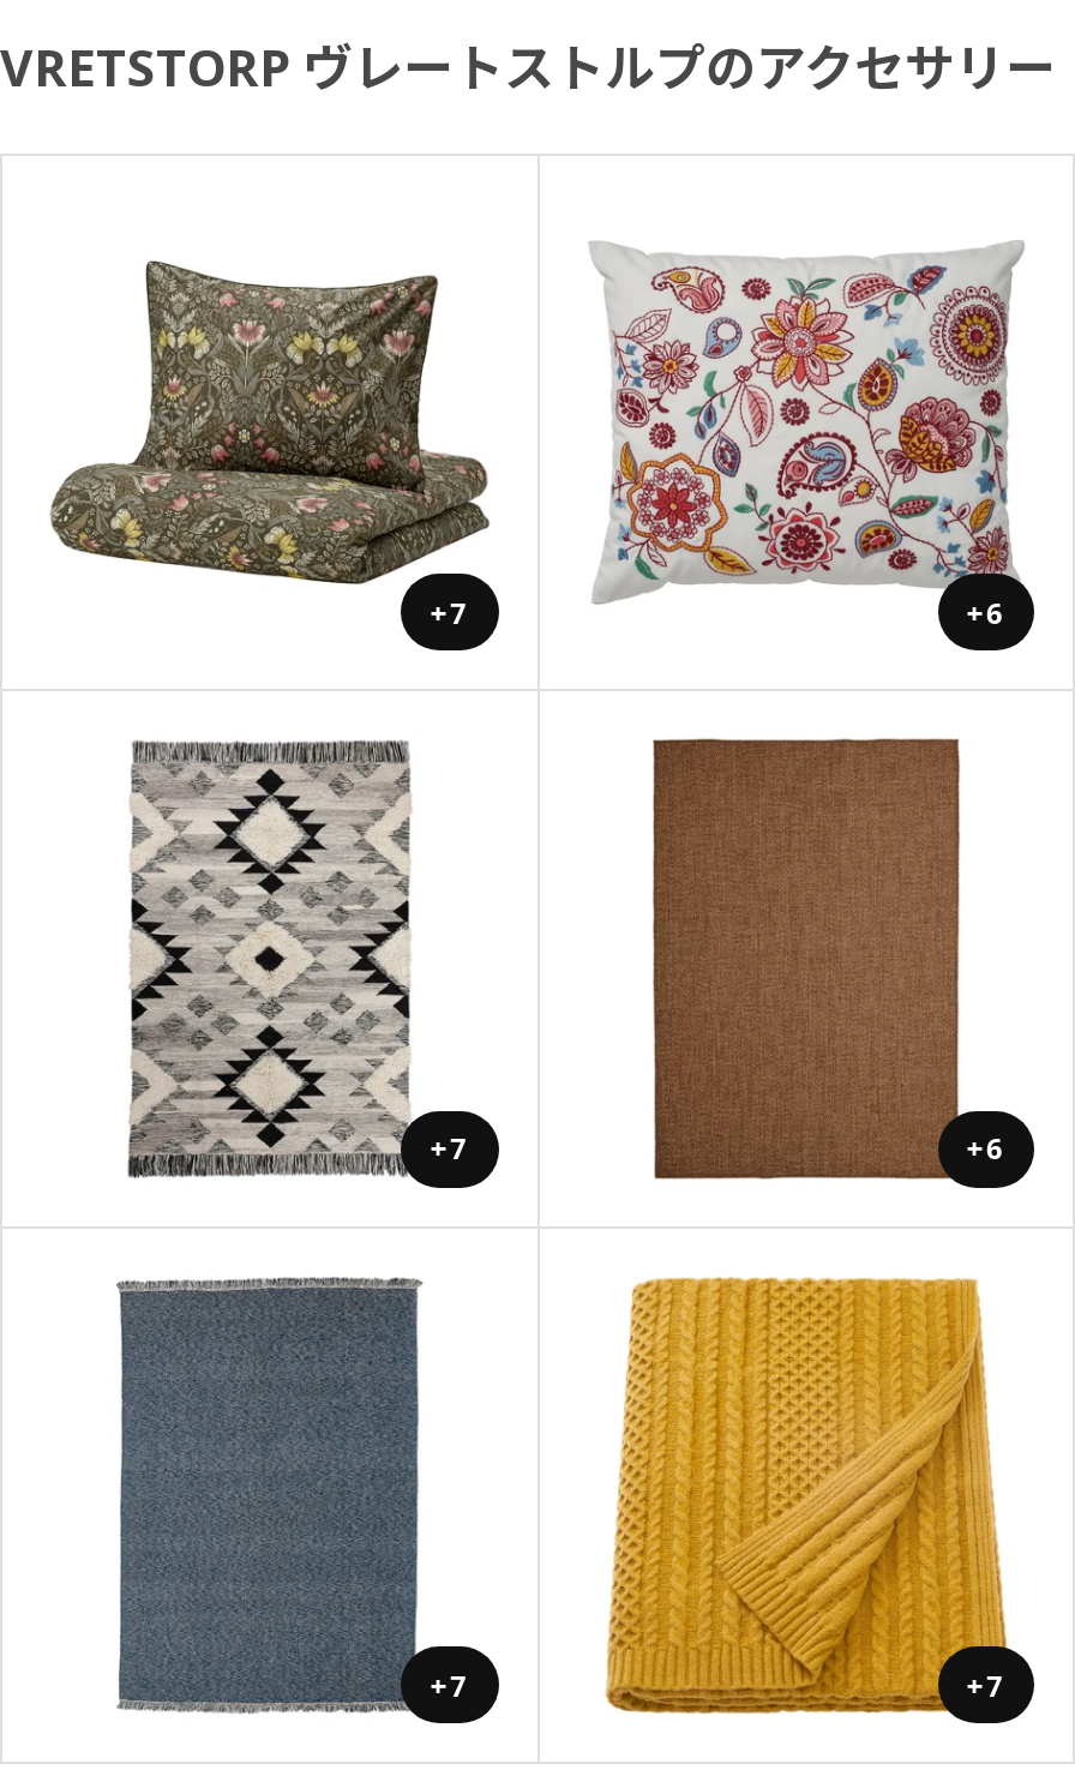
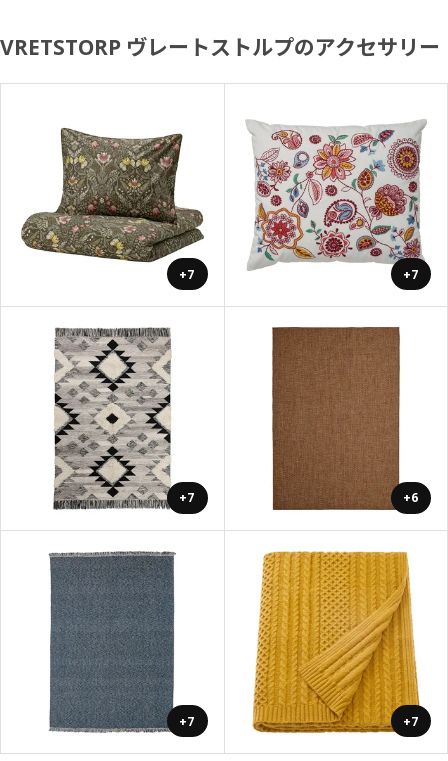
- +6
+ +7
